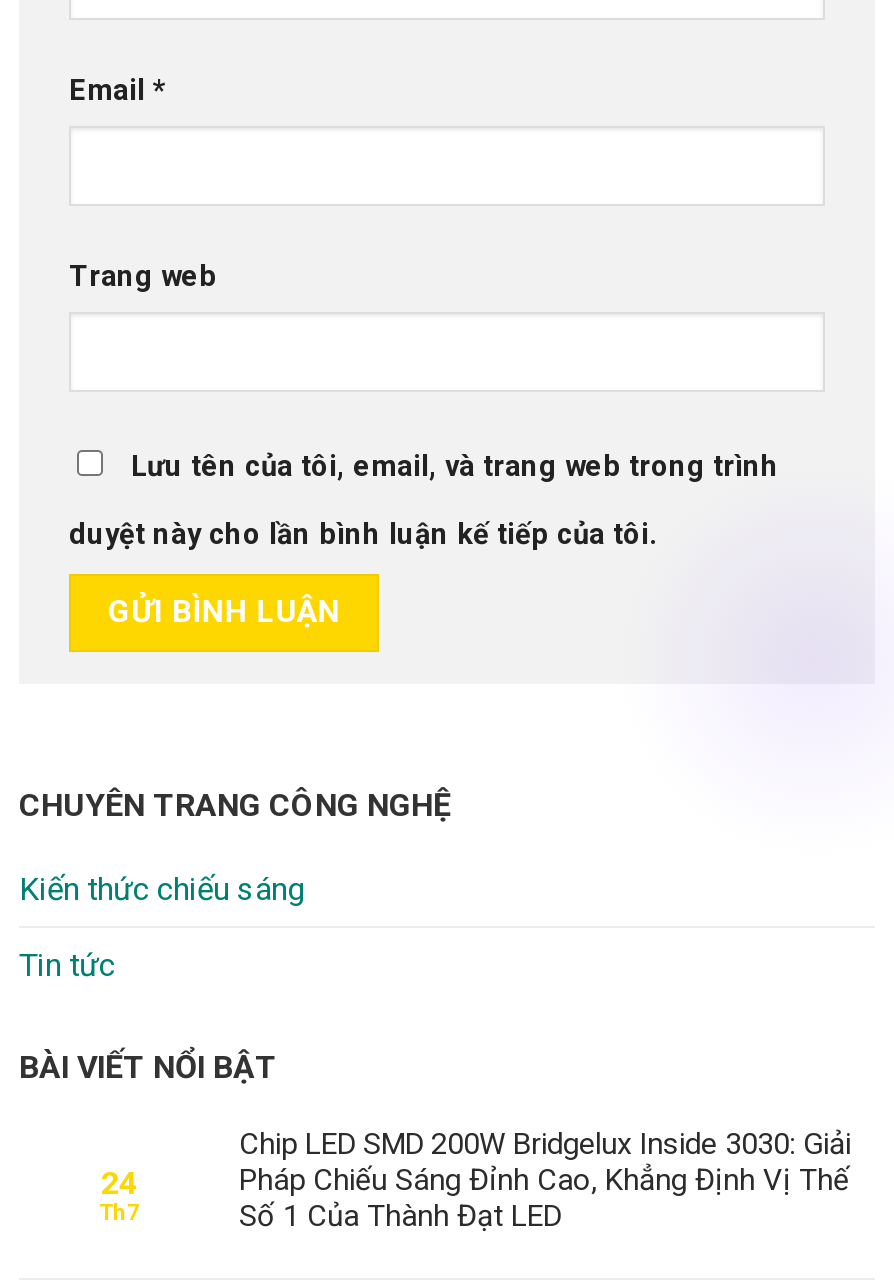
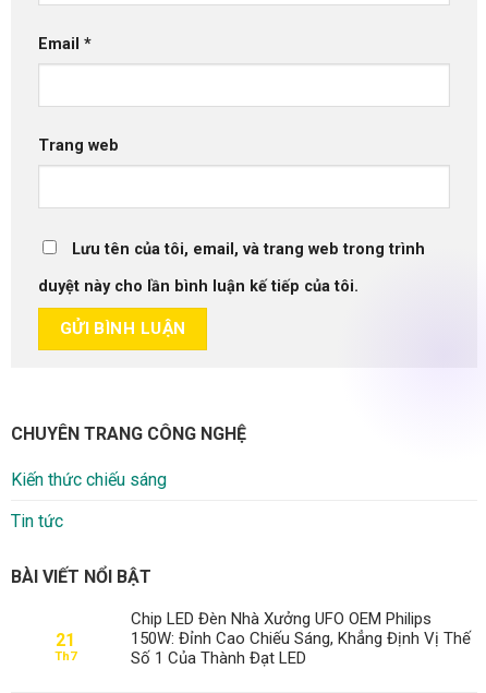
- Chip LED SMD 200W Bridgelux Inside 3030: Giải
+ Chip LED Đèn Nhà Xưởng UFO OEM Philips

- 24
+ 21

- Pháp Chiếu Sáng Đỉnh Cao, Khẳng Định Vị Thế
+ 150W: Đỉnh Cao Chiếu Sáng, Khẳng Định Vị Thế
